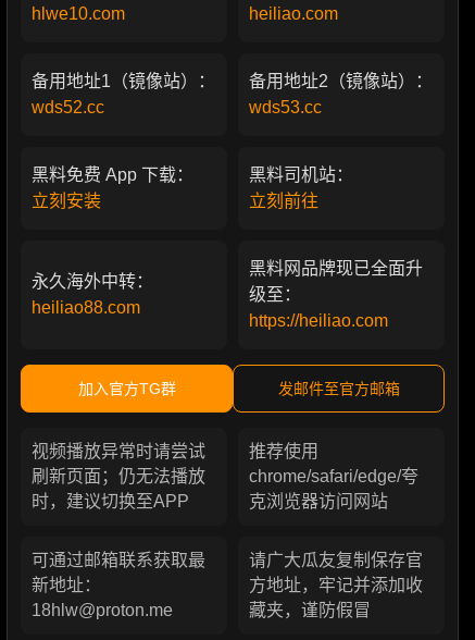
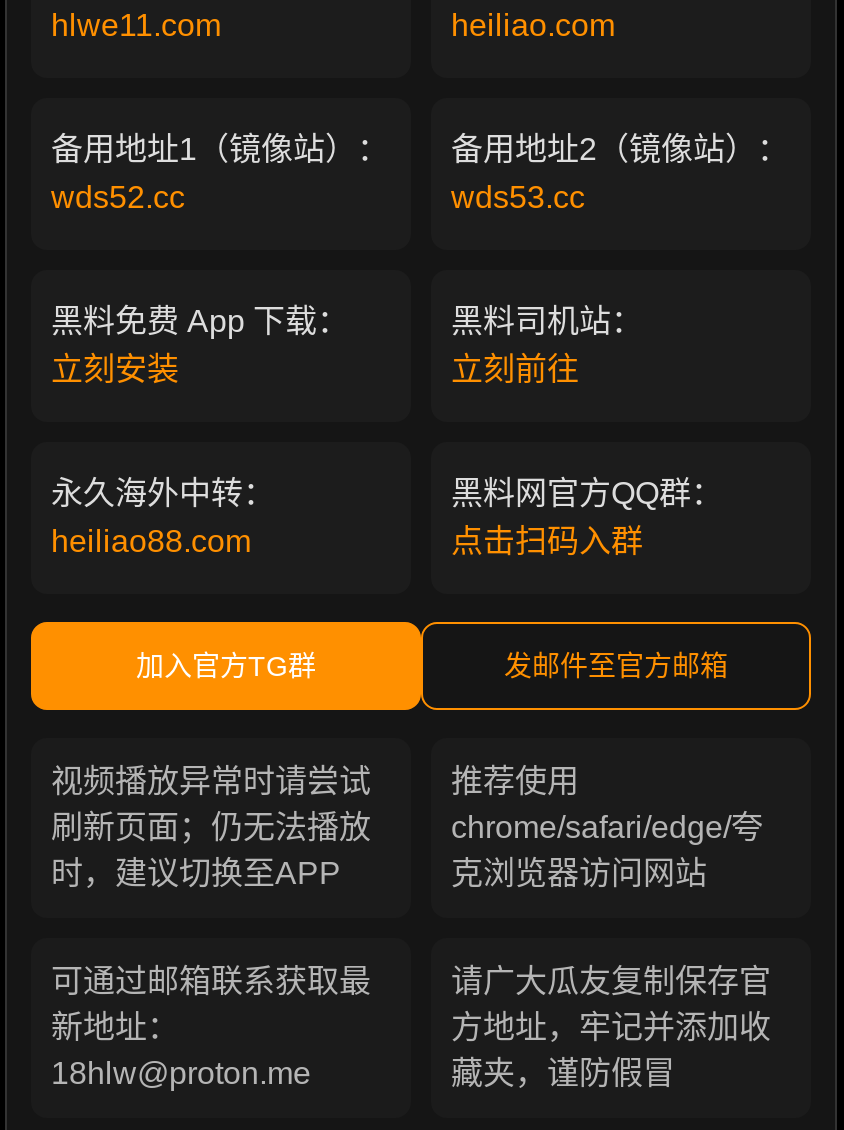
- hlwe10.com
+ hlwe11.com

- 黑料网品牌现已全面升
- 级至：
- https://heiliao.com
+ 黑料网官方QQ群：
+ 点击扫码入群
